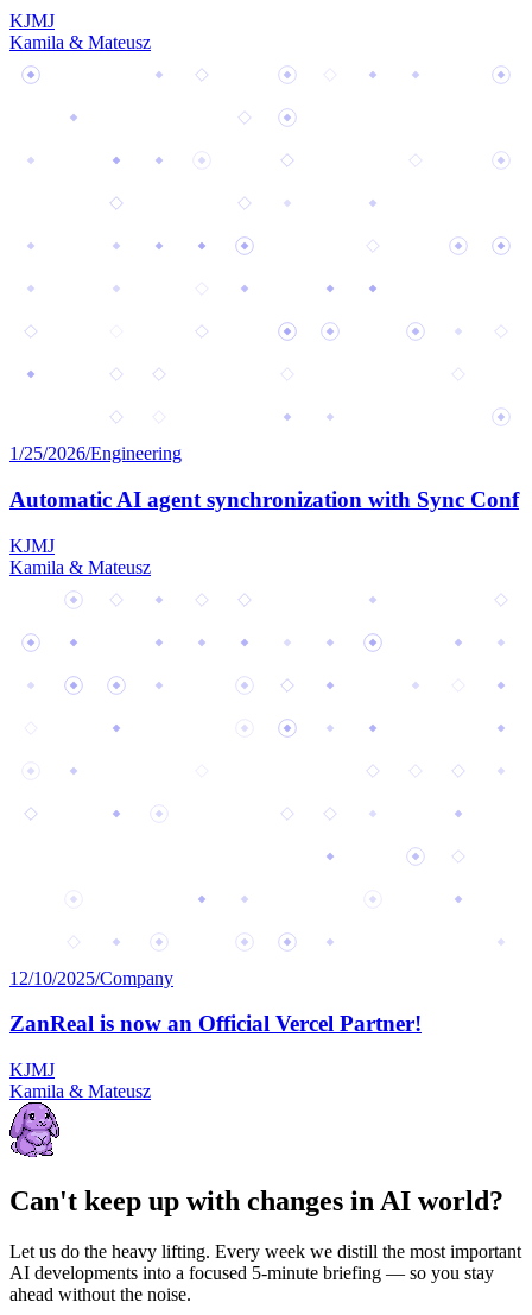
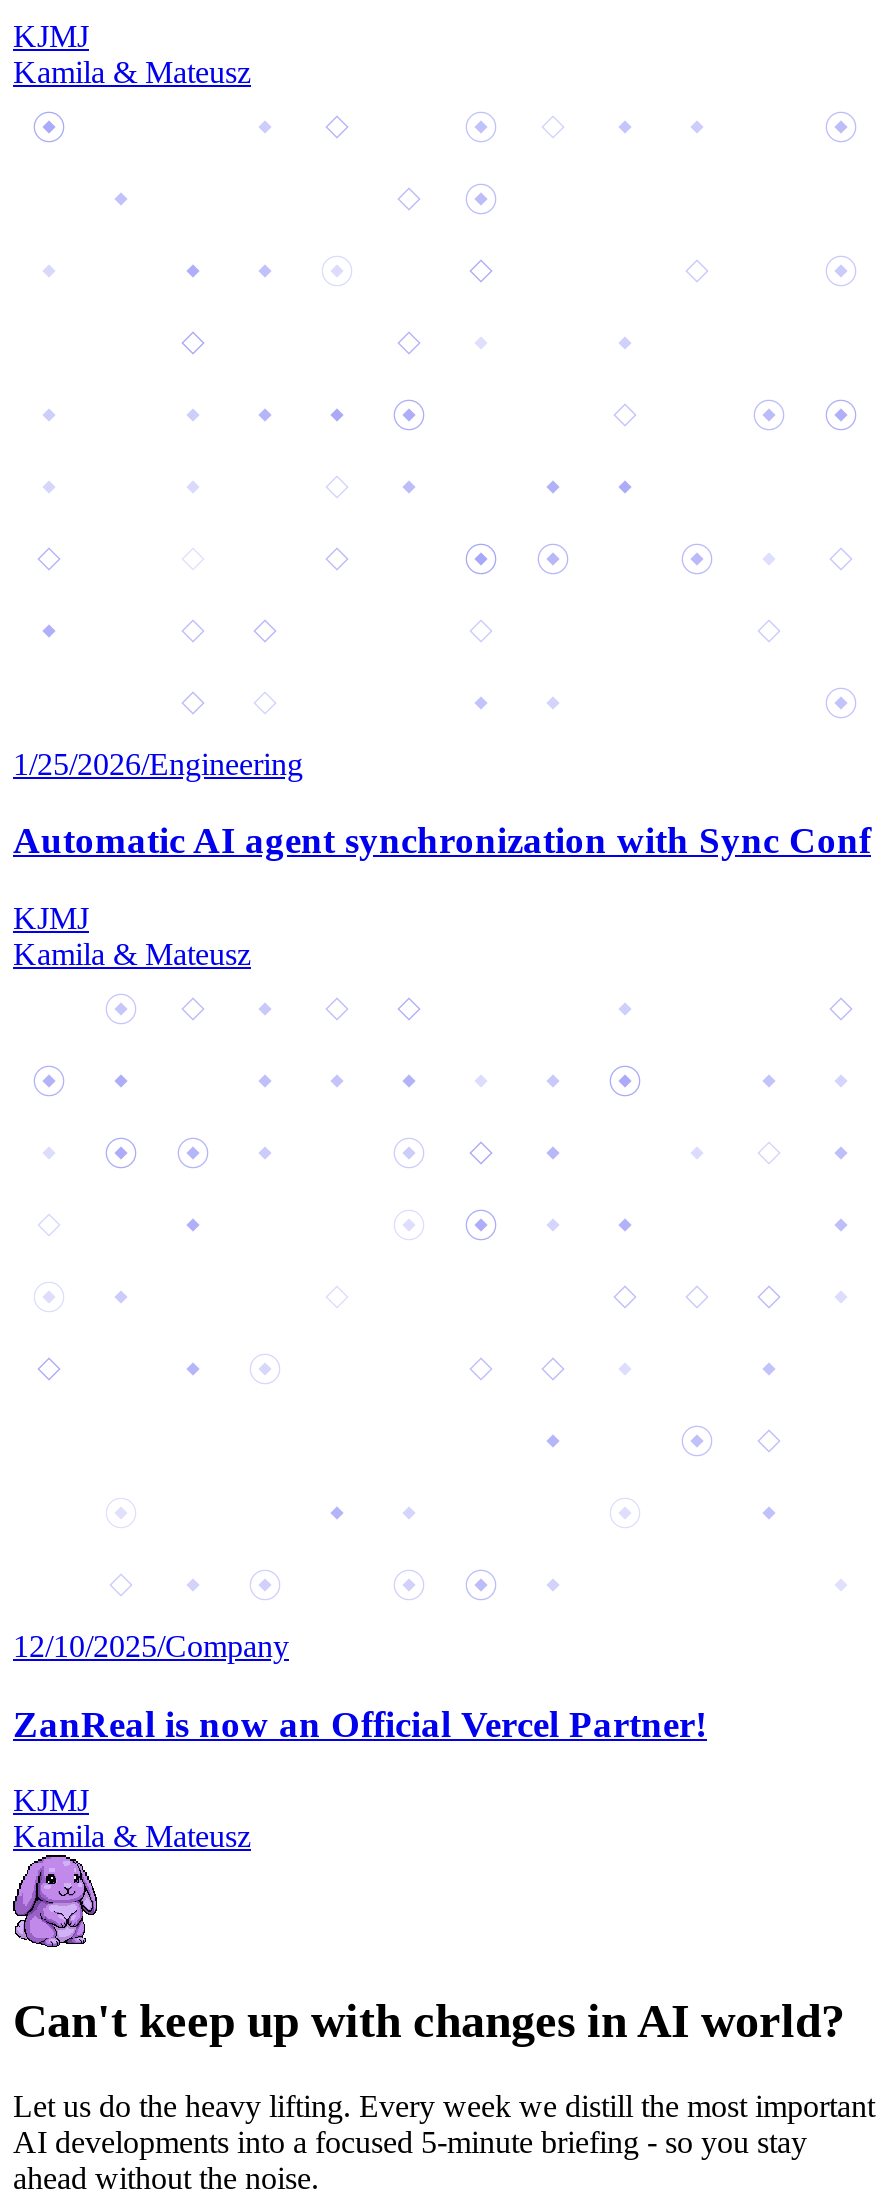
- AI developments into a focused 5-minute briefing — so you stay
+ AI developments into a focused 5-minute briefing - so you stay
